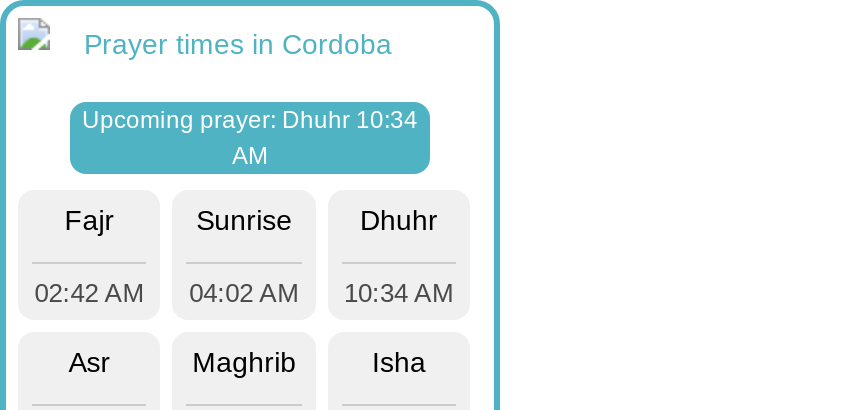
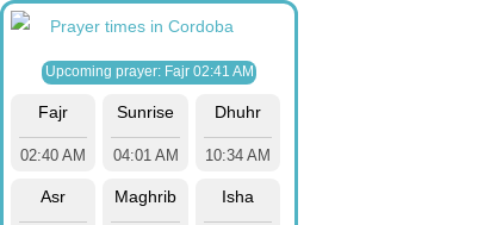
- Upcoming prayer: Dhuhr 10:34
- AM
+ Upcoming prayer: Fajr 02:41 AM

- 02:42 AM
+ 02:40 AM

- 04:02 AM
+ 04:01 AM
